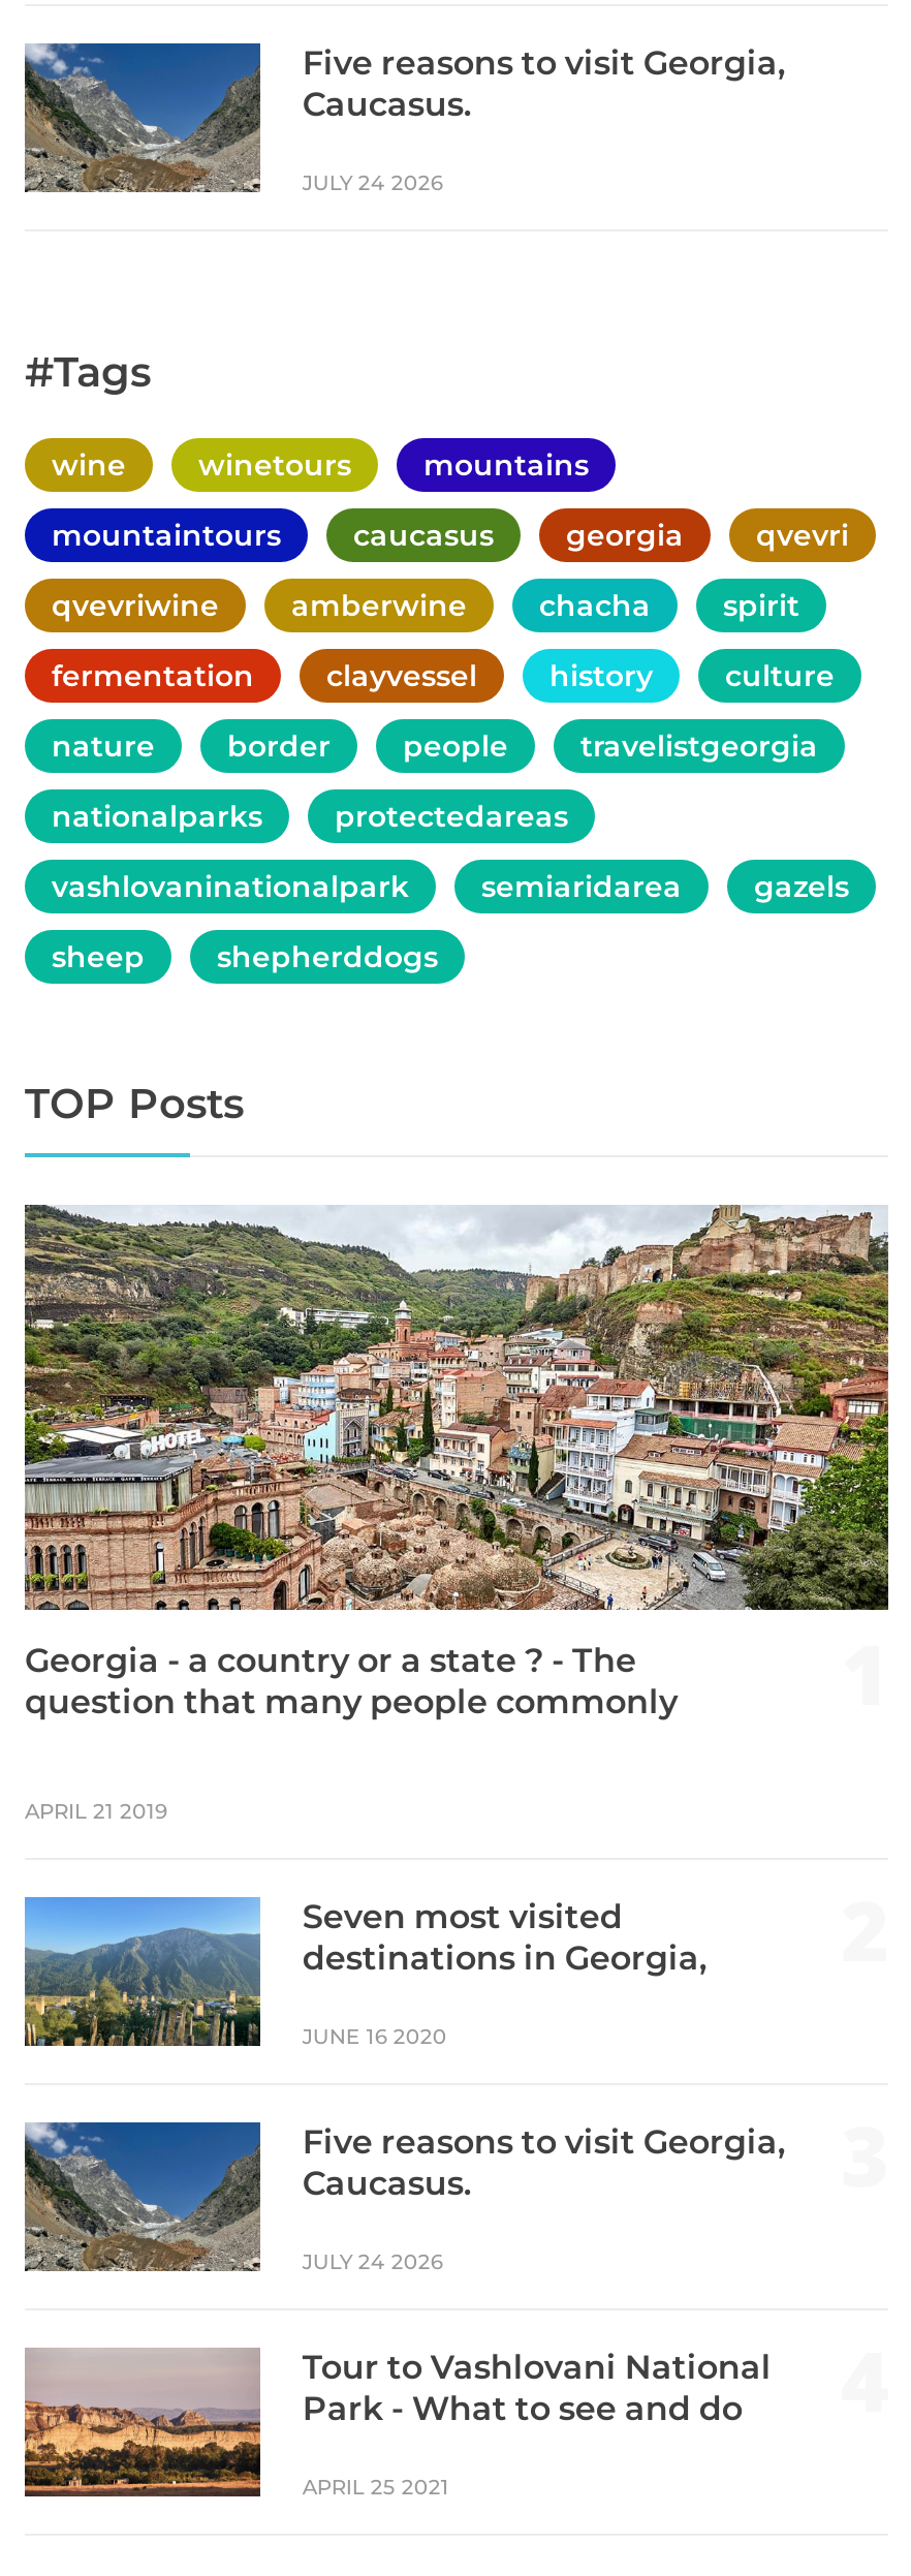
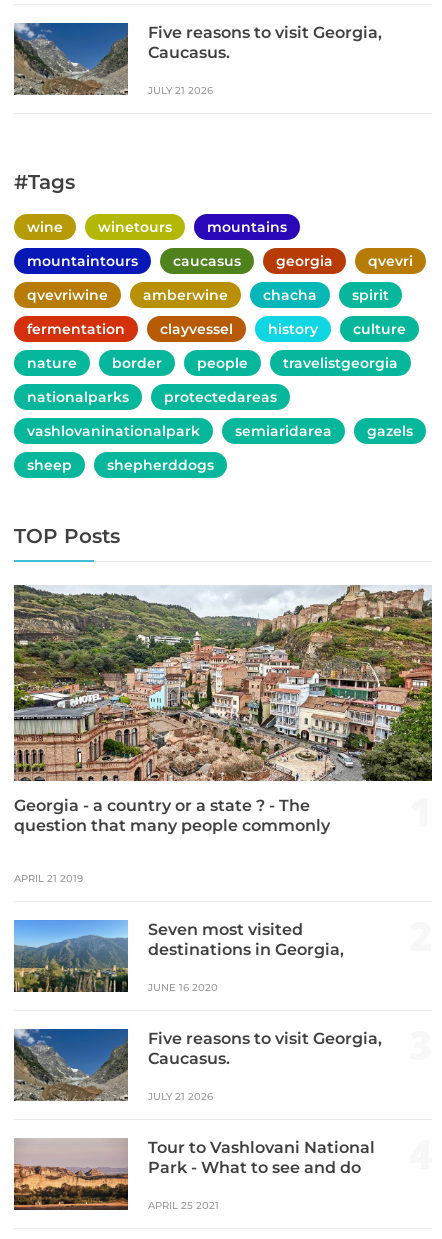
- JULY 24 2026
+ JULY 21 2026

- JULY 24 2026
+ JULY 21 2026
